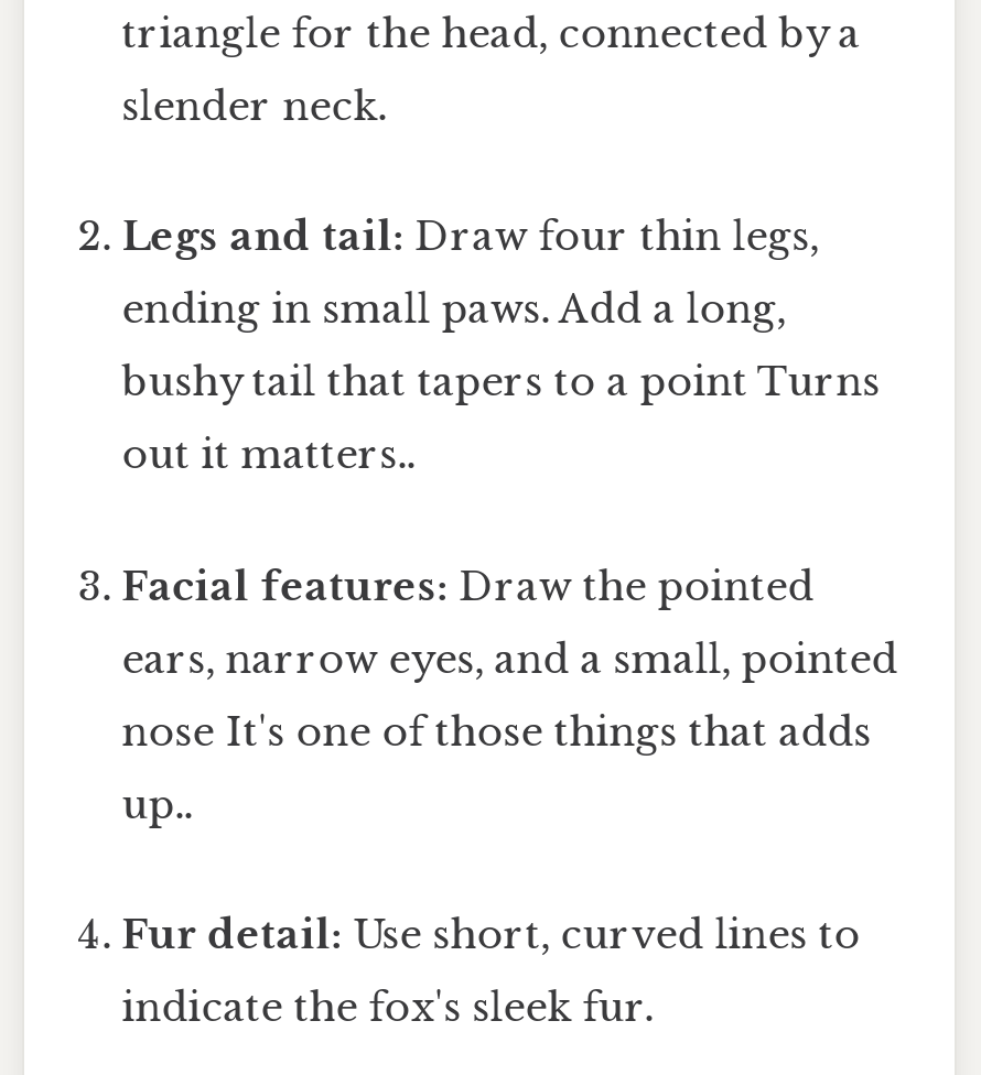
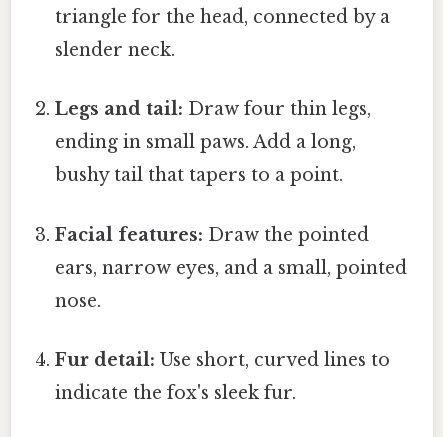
- bushy tail that tapers to a point Turns
- out it matters..
+ bushy tail that tapers to a point.

- nose It's one of those things that adds
- up..
+ nose.
